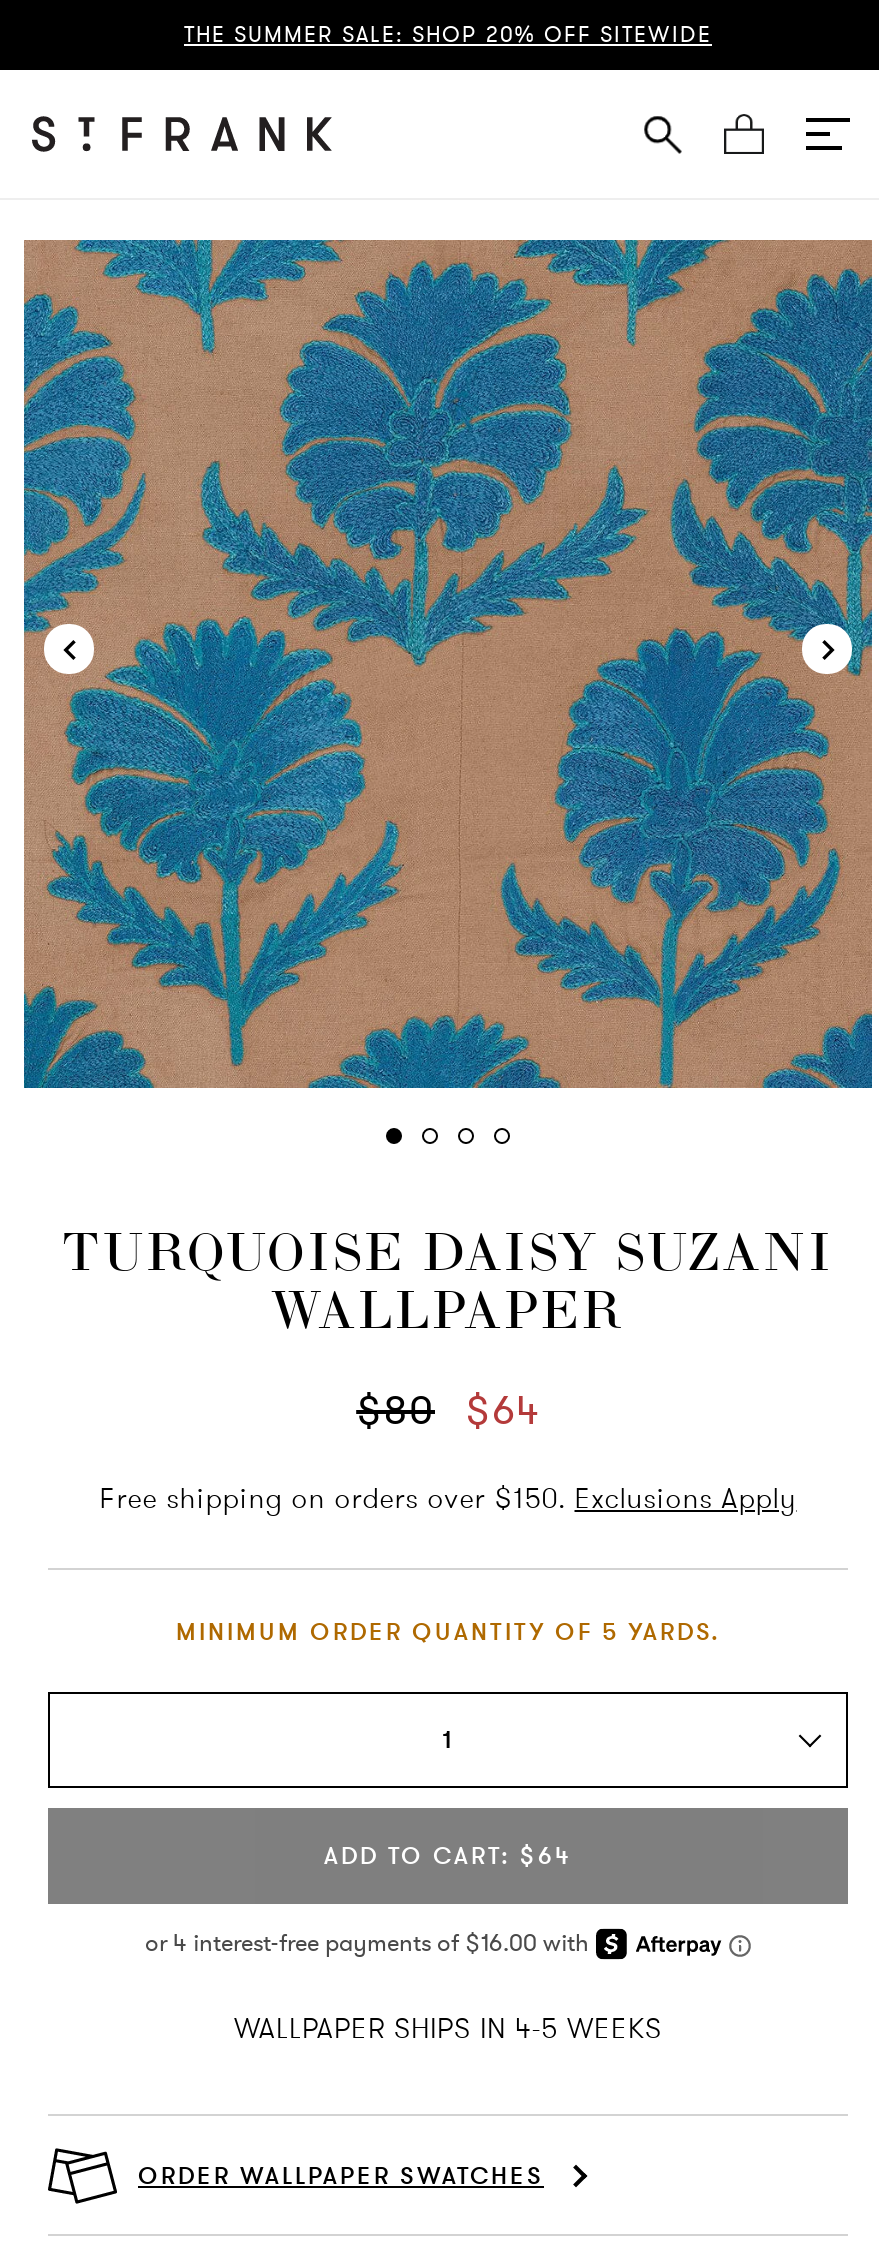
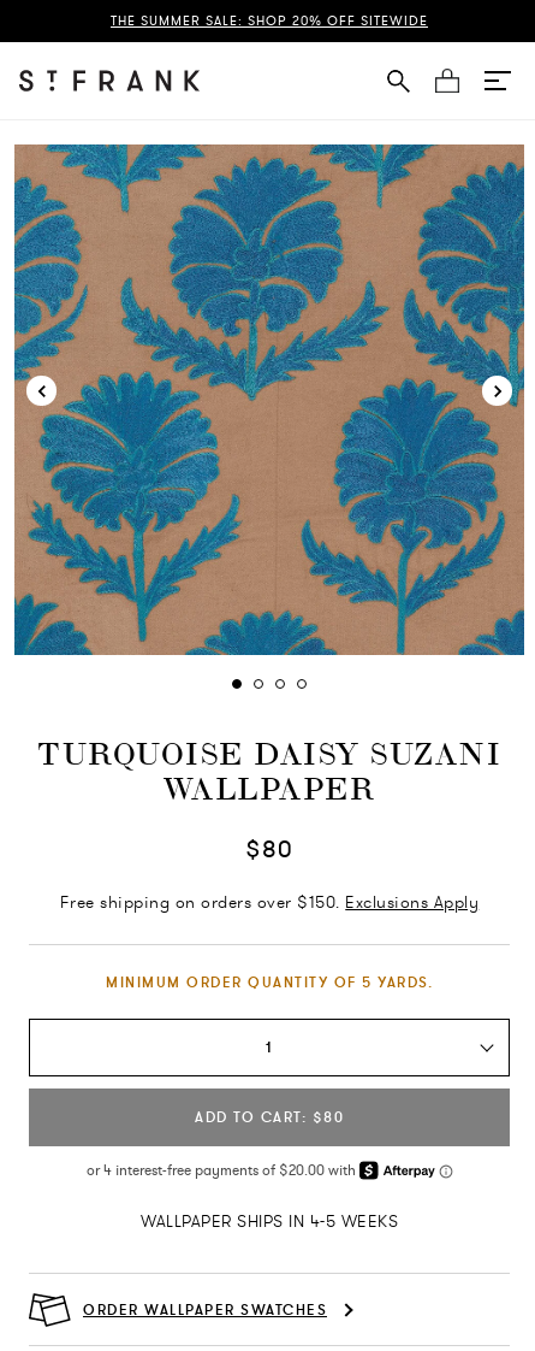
- $80 $64
+ $80

- ADD TO CART: $64
+ ADD TO CART: $80
